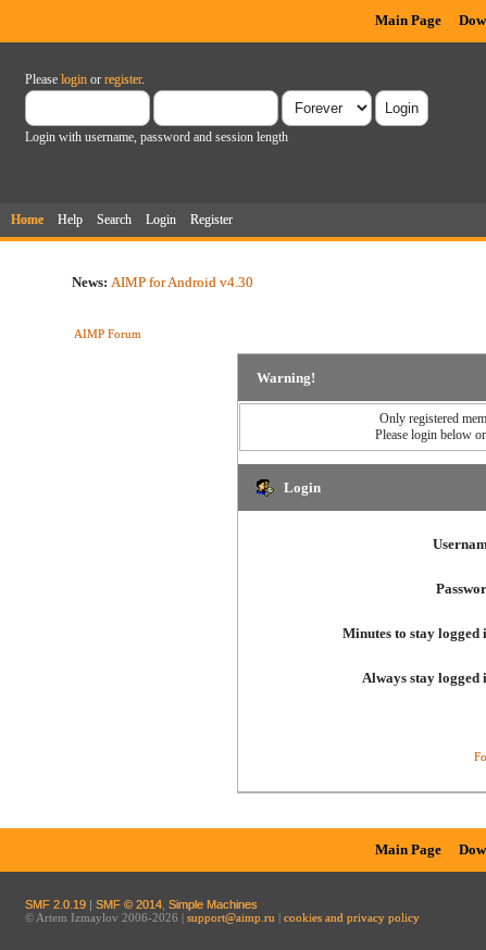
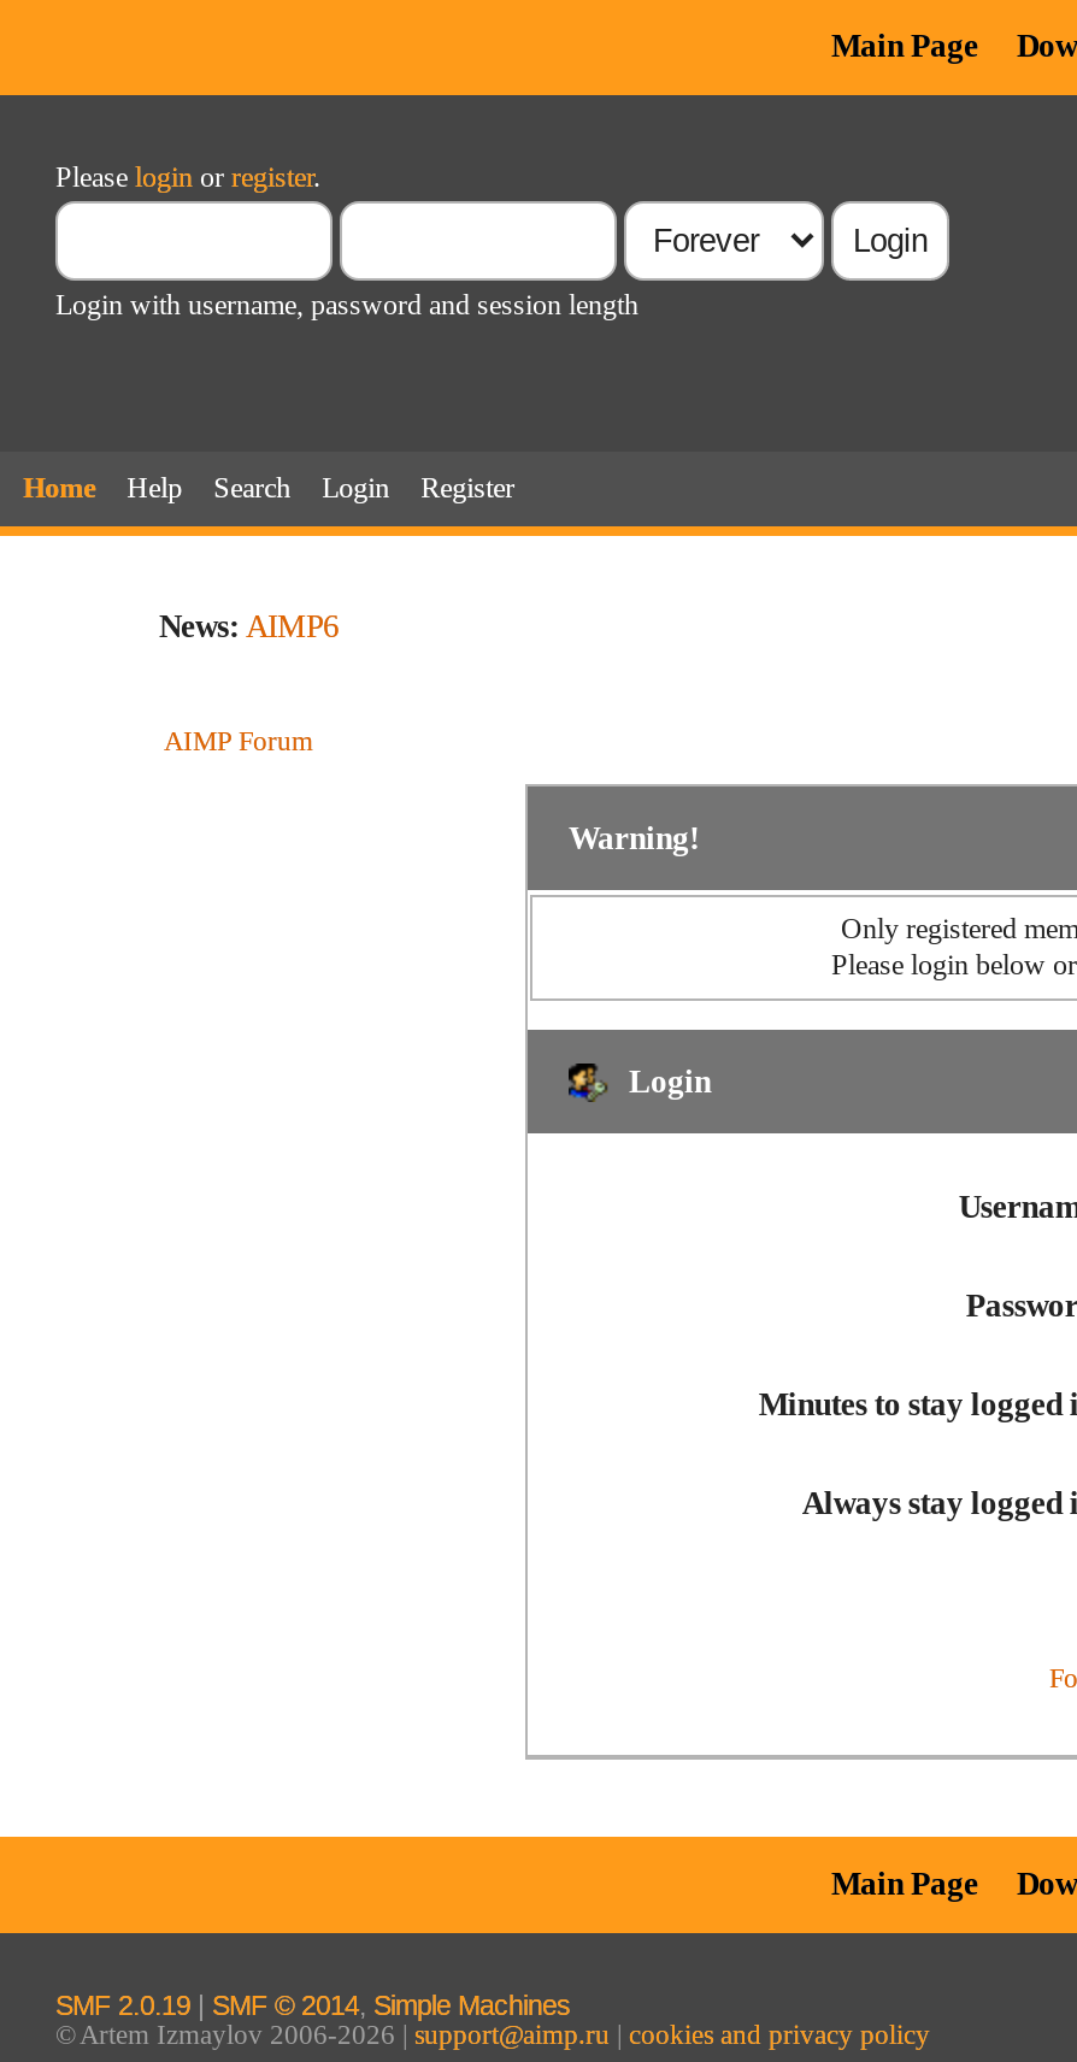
- News: AIMP for Android v4.30
+ News: AIMP6
